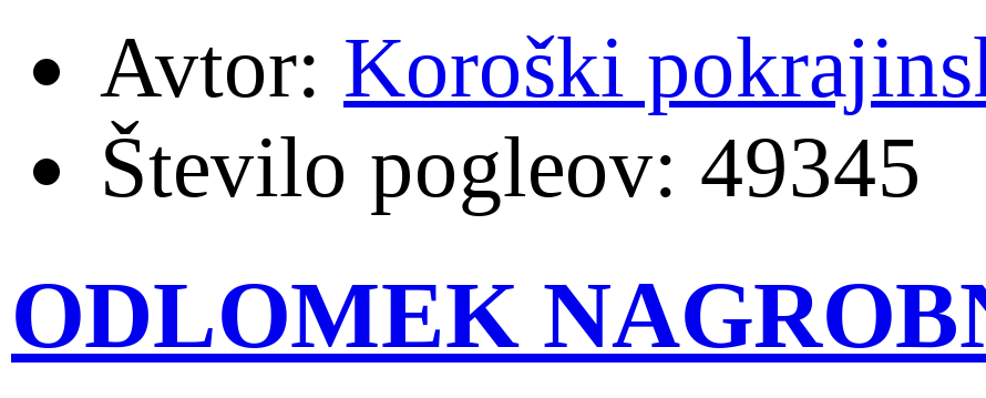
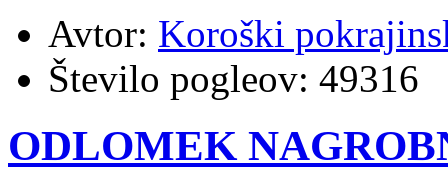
- Število pogleov: 49345
+ Število pogleov: 49316
